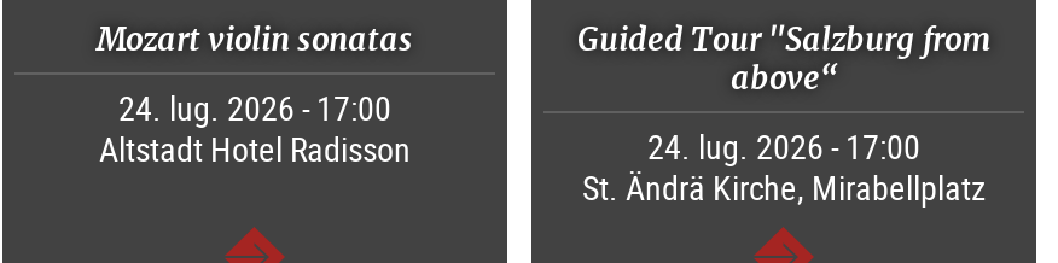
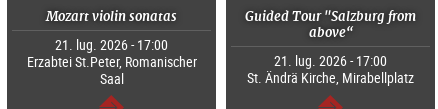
- 24. lug. 2026 - 17:00
- Altstadt Hotel Radisson
+ 21. lug. 2026 - 17:00
+ Erzabtei St.Peter, Romanischer
+ Saal

- 24. lug. 2026 - 17:00
+ 21. lug. 2026 - 17:00
